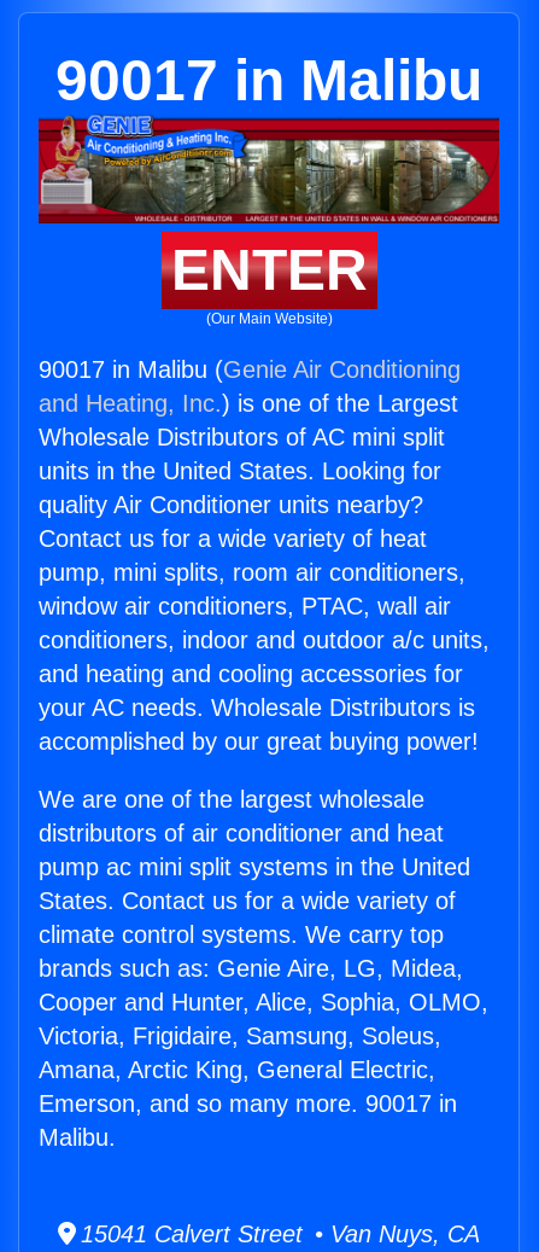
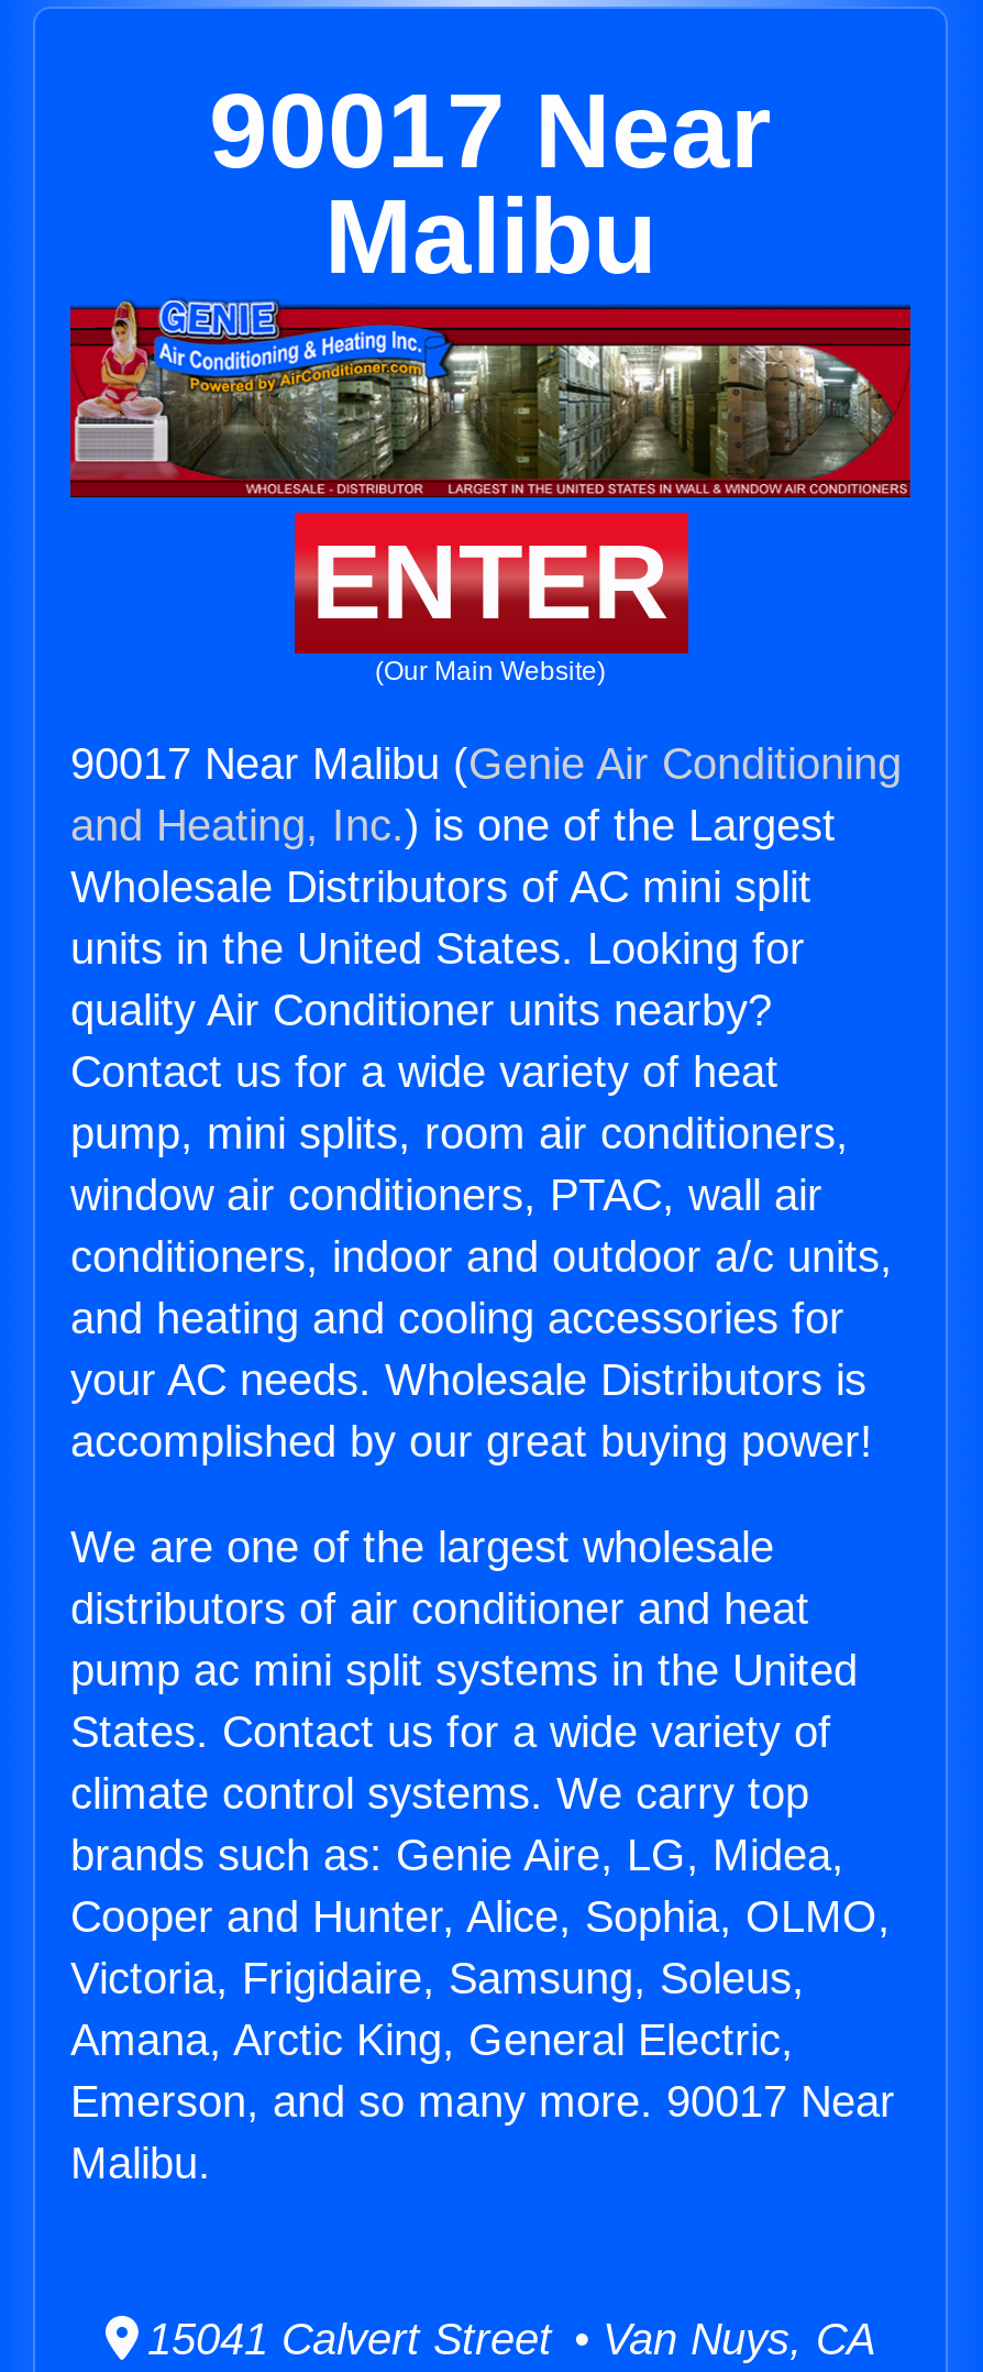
- 90017 in Malibu
+ 90017 Near
+ Malibu

- 90017 in Malibu (Genie Air Conditioning
+ 90017 Near Malibu (Genie Air Conditioning

- Emerson, and so many more. 90017 in
+ Emerson, and so many more. 90017 Near
